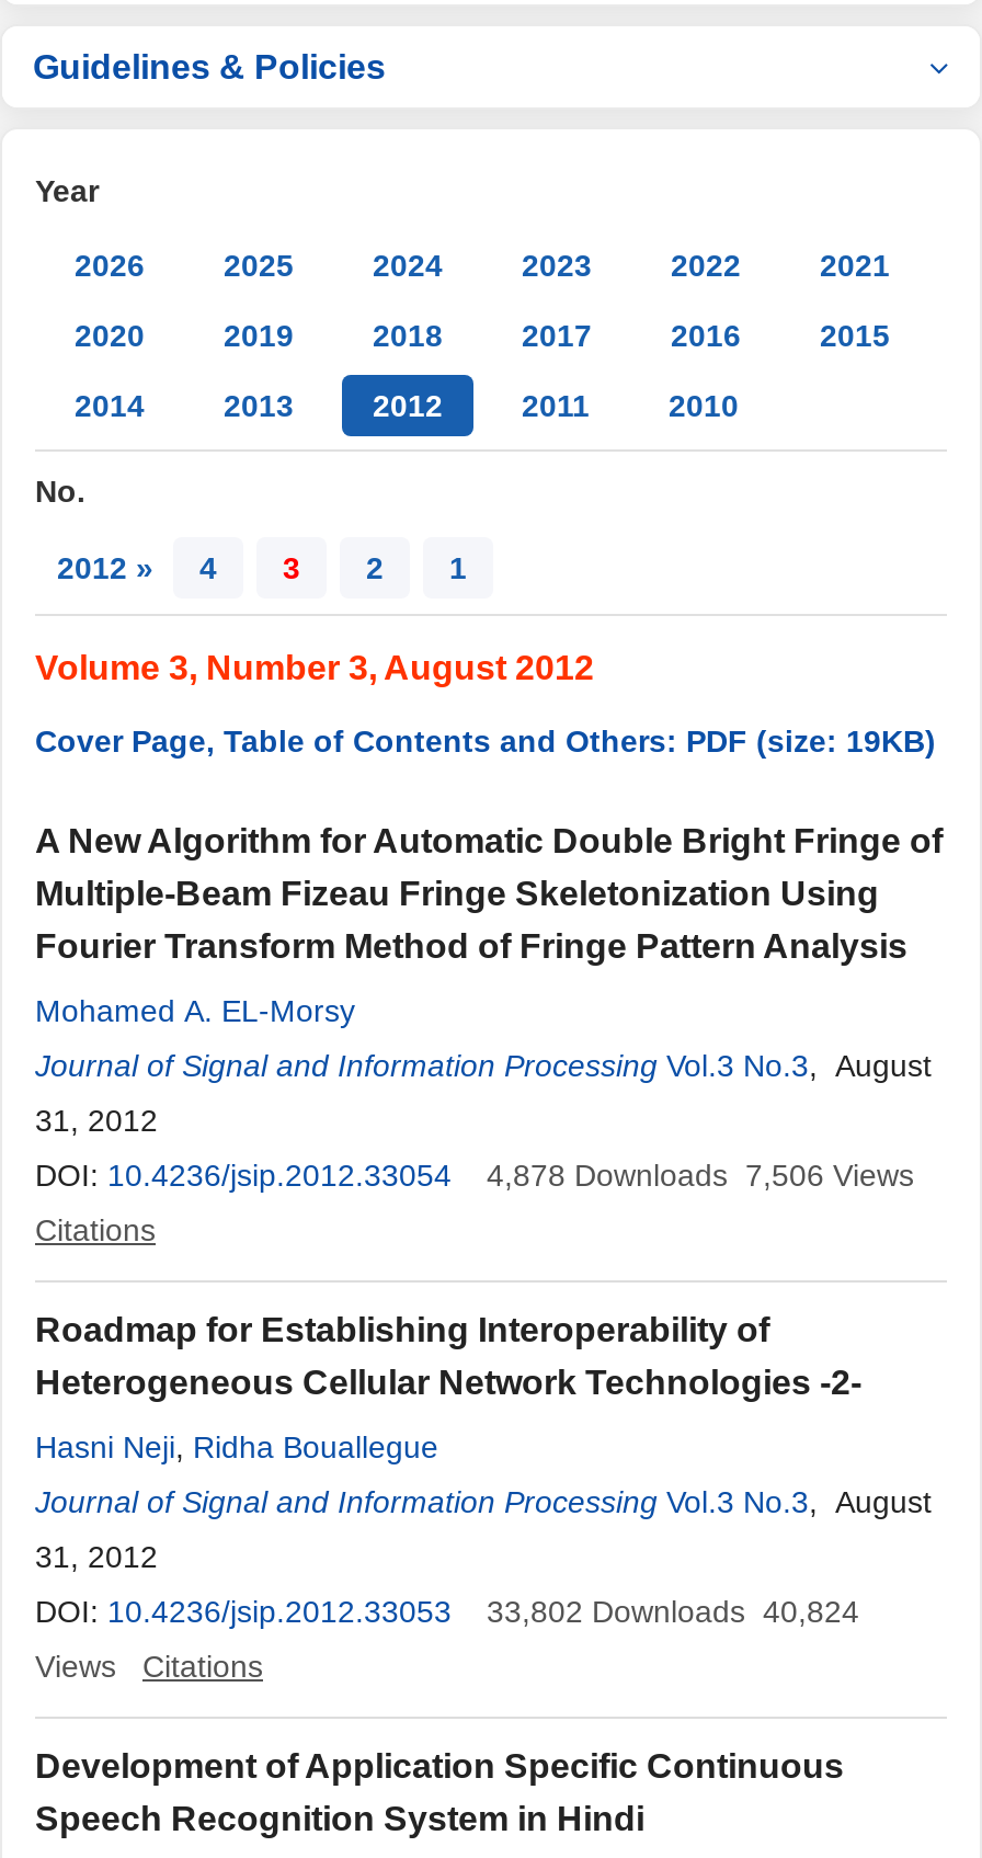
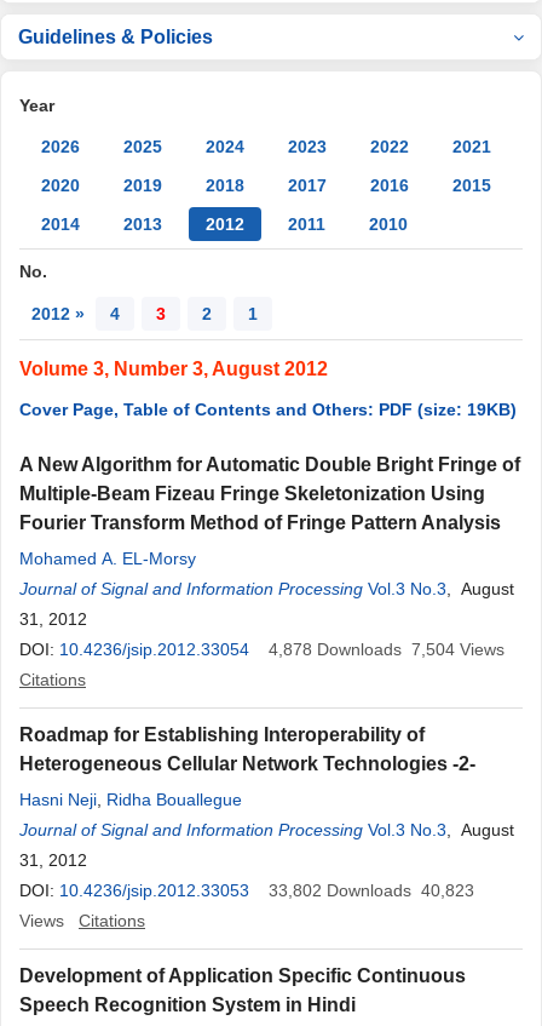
- 4,878 Downloads 7,506 Views
+ 4,878 Downloads 7,504 Views

- DOI: 10.4236/jsip.2012.33053 33,802 Downloads 40,824
+ DOI: 10.4236/jsip.2012.33053 33,802 Downloads 40,823
